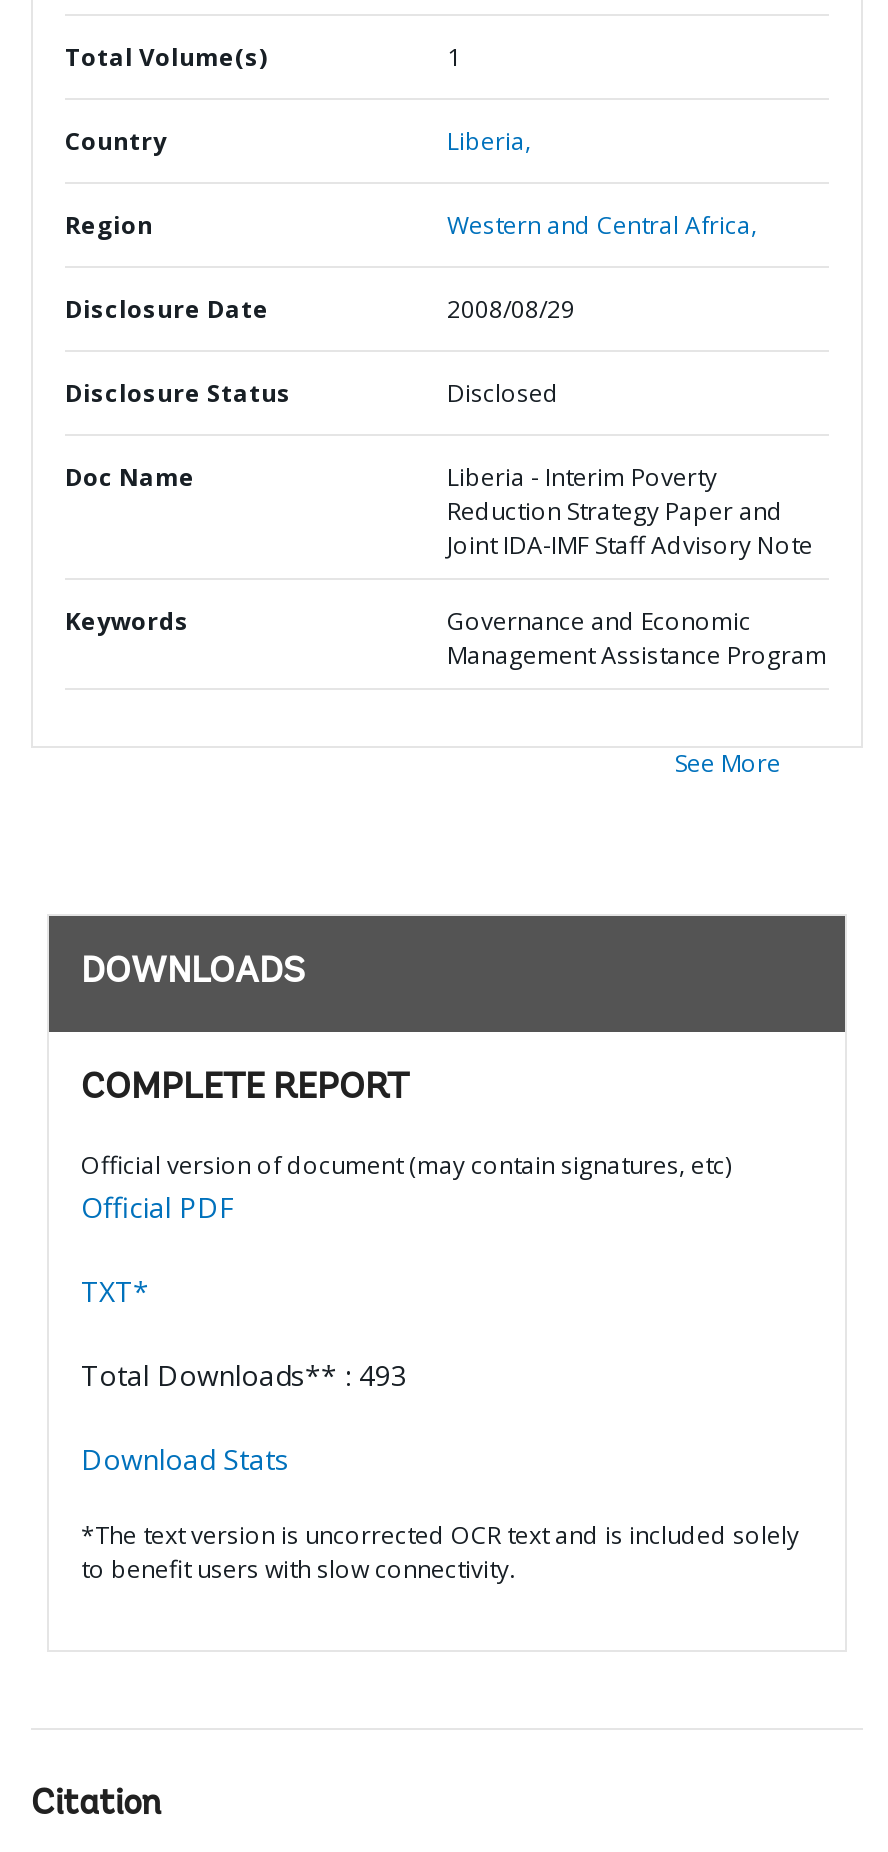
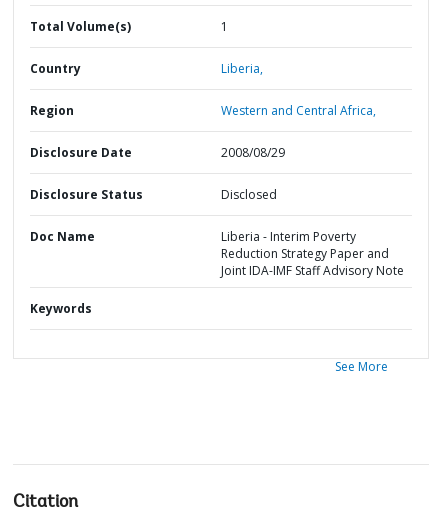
- Governance and Economic
- Management Assistance Program

- DOWNLOADS
- COMPLETE REPORT
- Official version of document (may contain signatures, etc)
- Official PDF
- TXT*
- Total Downloads** : 493
- Download Stats
- *The text version is uncorrected OCR text and is included solely
- to benefit users with slow connectivity.
